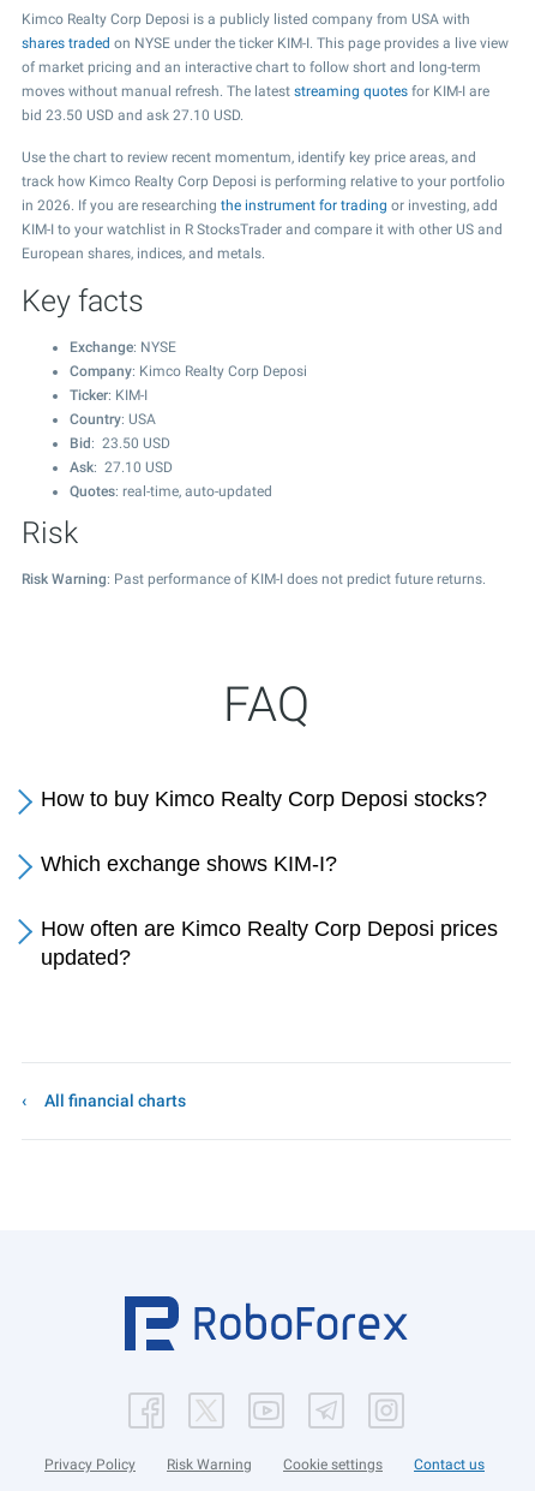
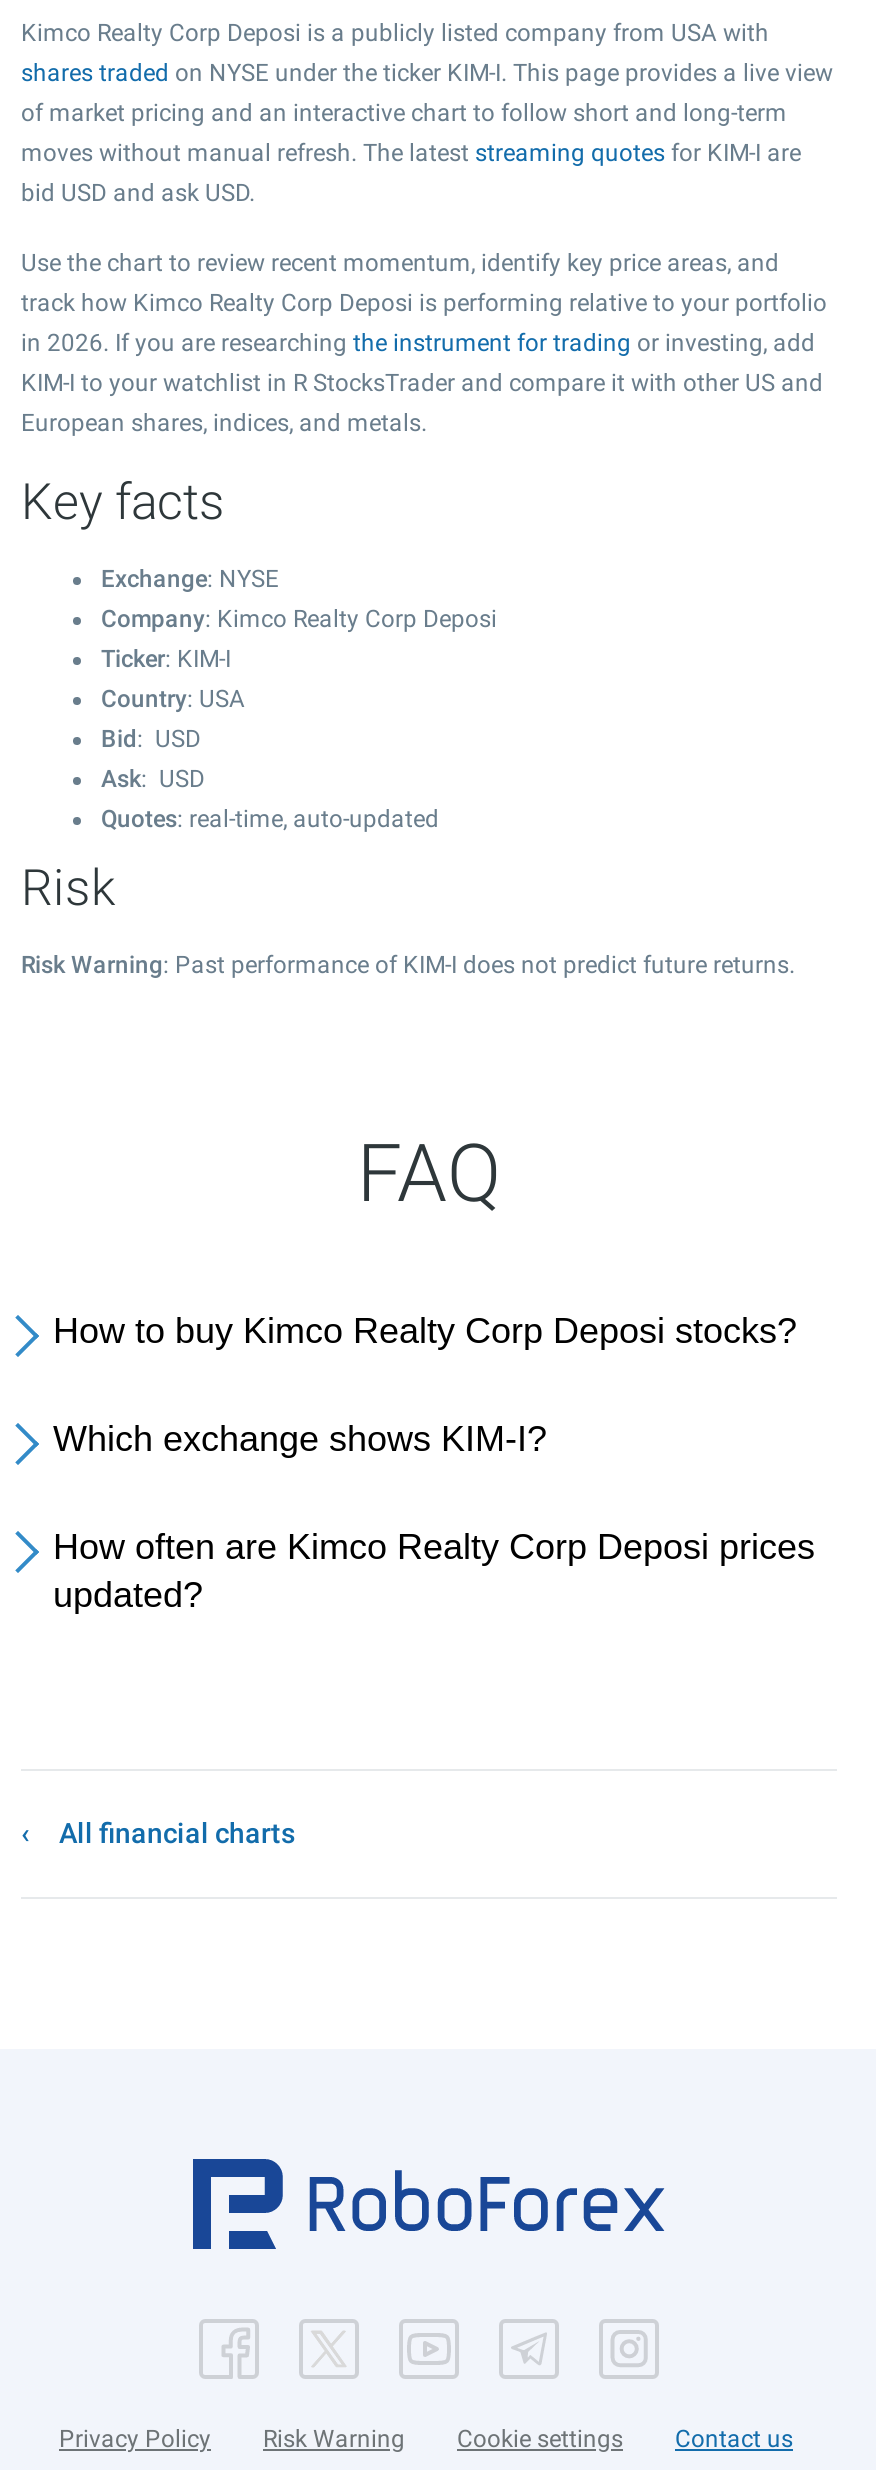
- bid 23.50 USD and ask 27.10 USD.
+ bid USD and ask USD.

- Bid: 23.50 USD
- Ask: 27.10 USD
+ Bid: USD
+ Ask: USD
